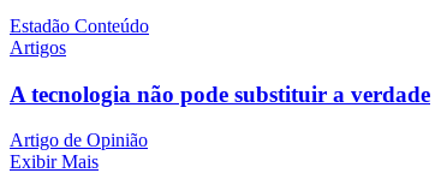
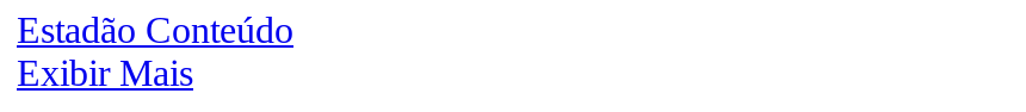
- Artigos
- A tecnologia não pode substituir a verdade
- Artigo de Opinião
